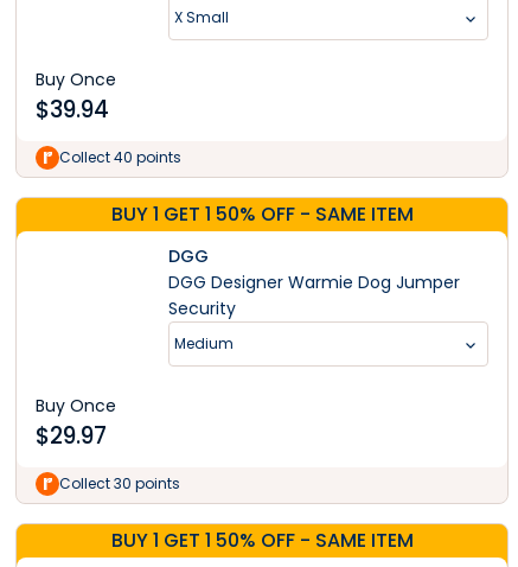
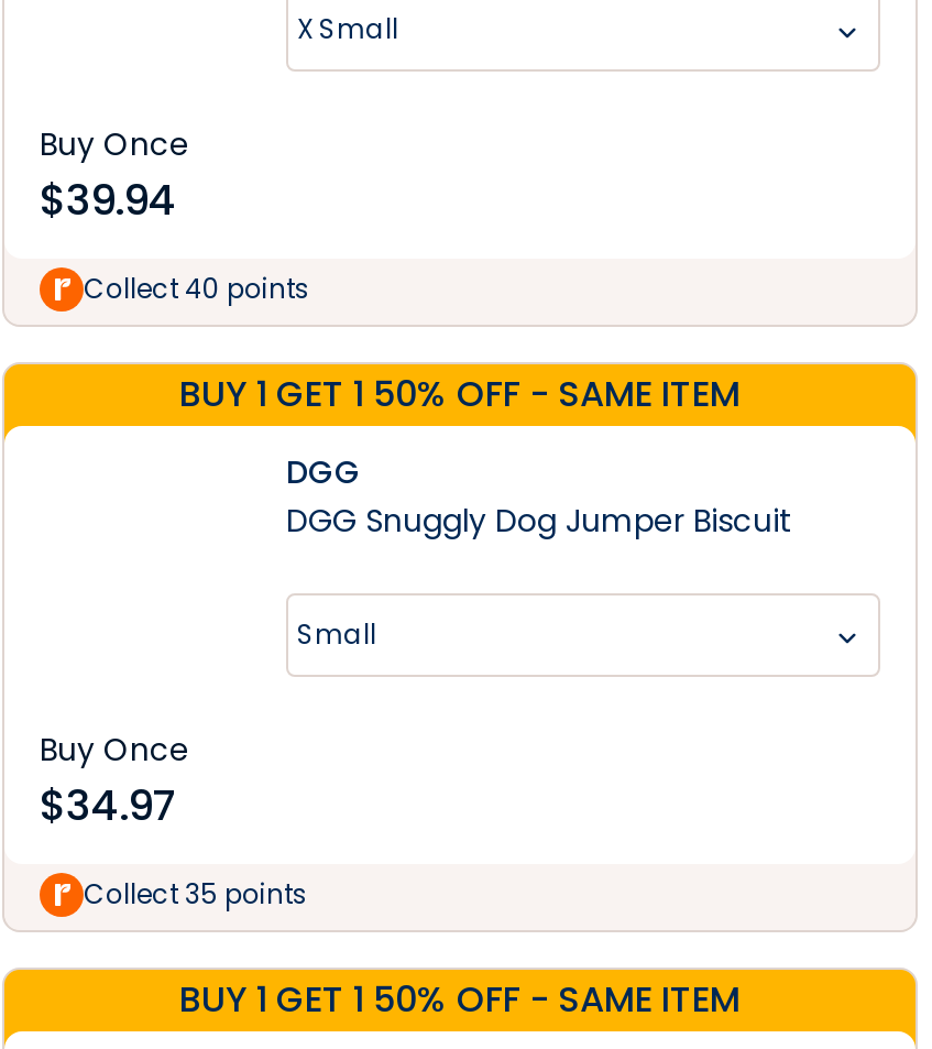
- DGG Designer Warmie Dog Jumper
- Security
+ DGG Snuggly Dog Jumper Biscuit

- Medium
+ Small

- $29.97
+ $34.97

- Collect 30 points
+ Collect 35 points
